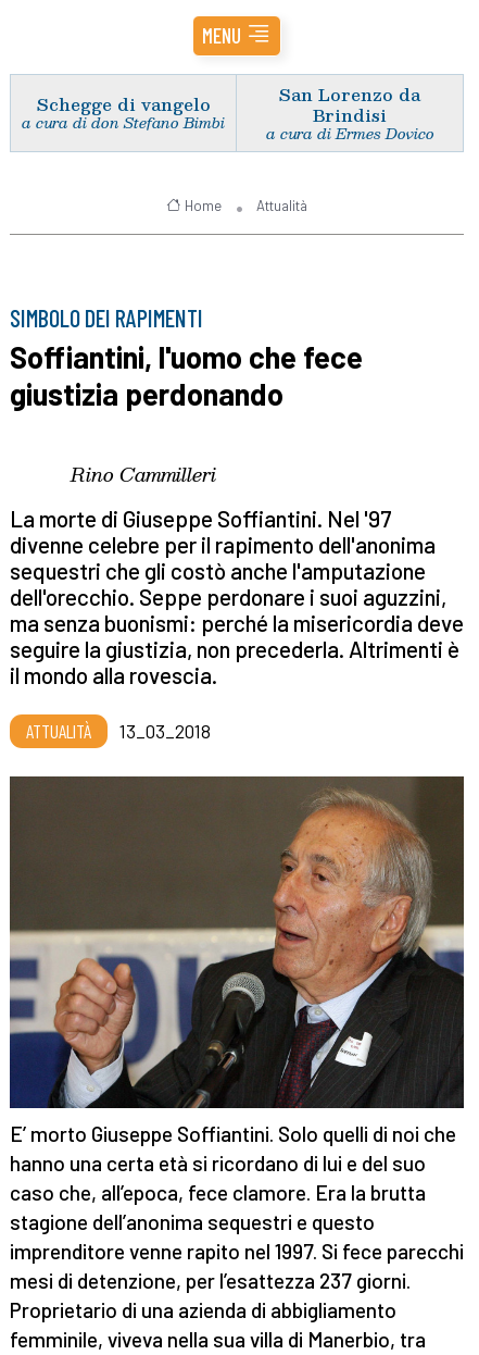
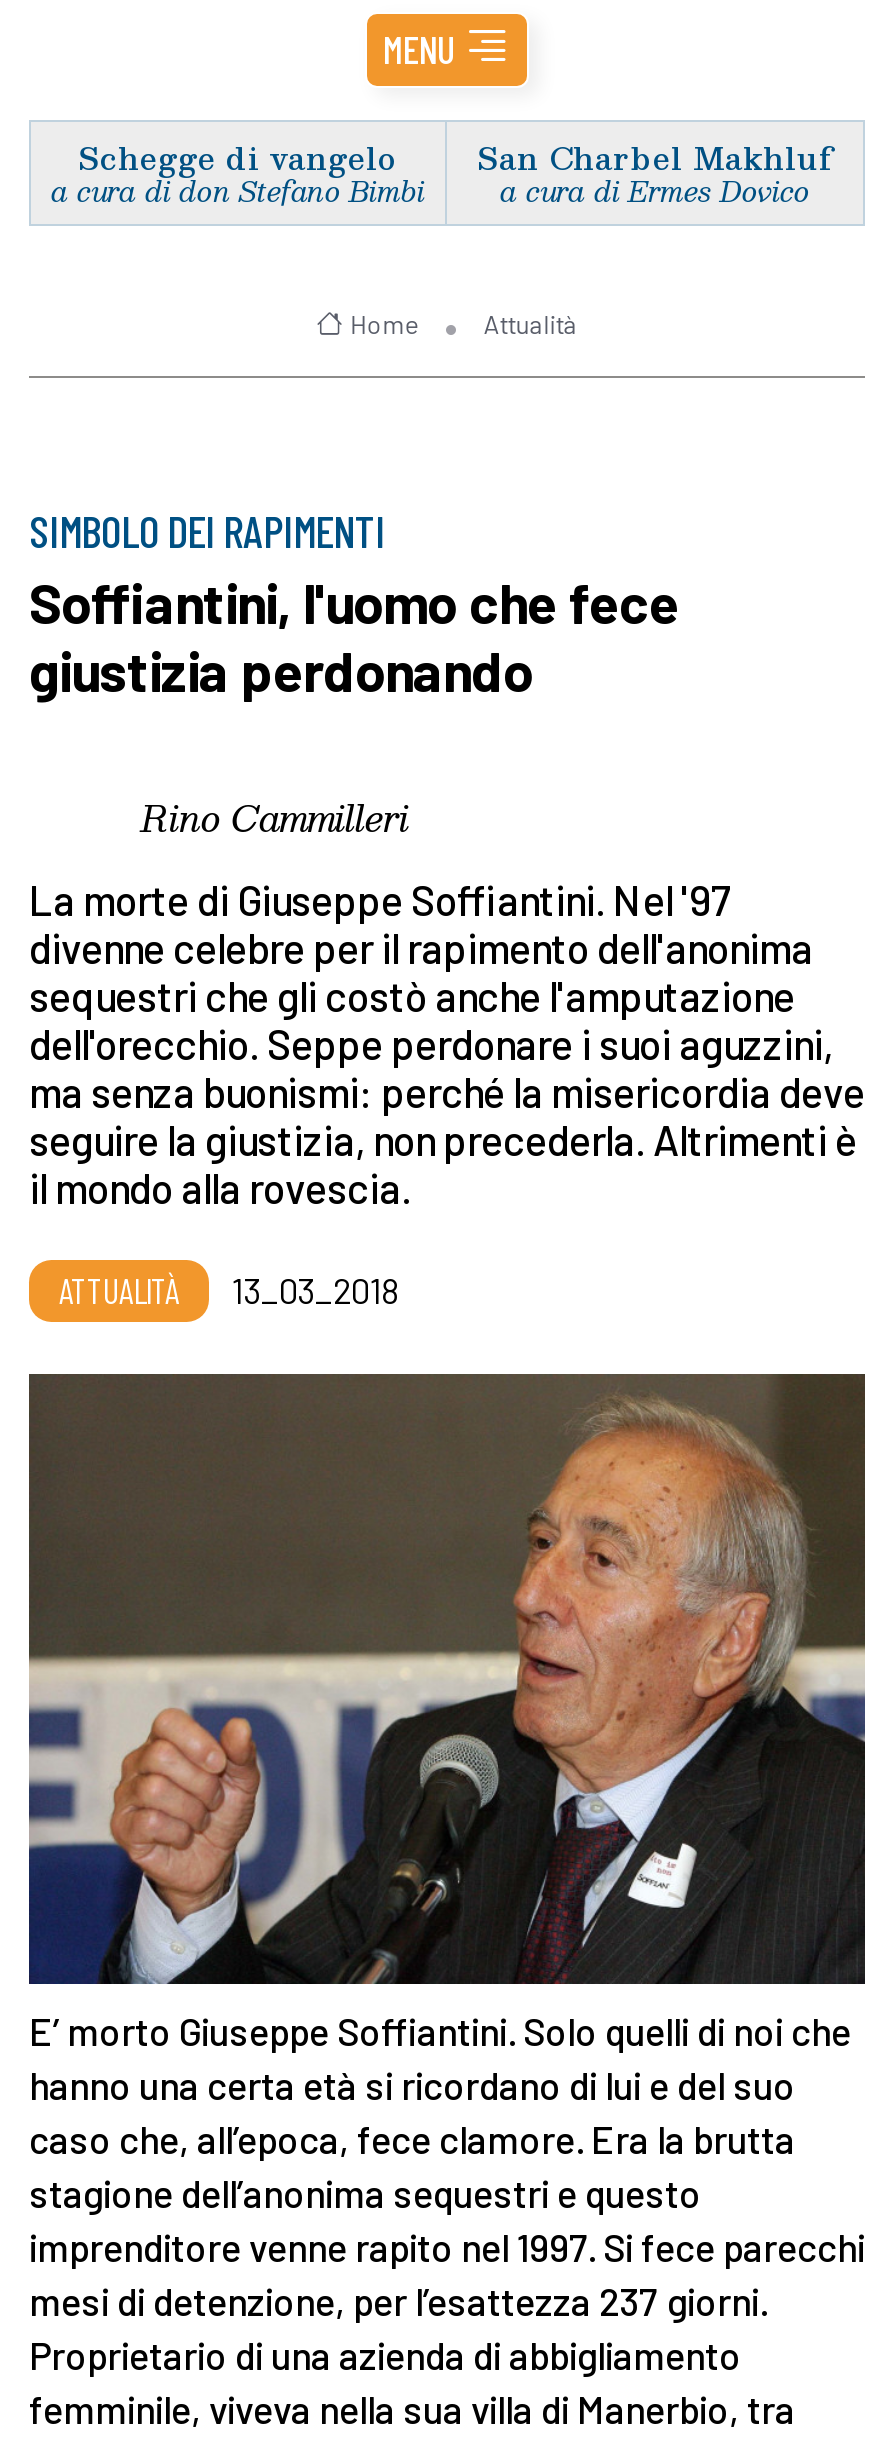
- San Lorenzo da
- Brindisi
+ San Charbel Makhluf
